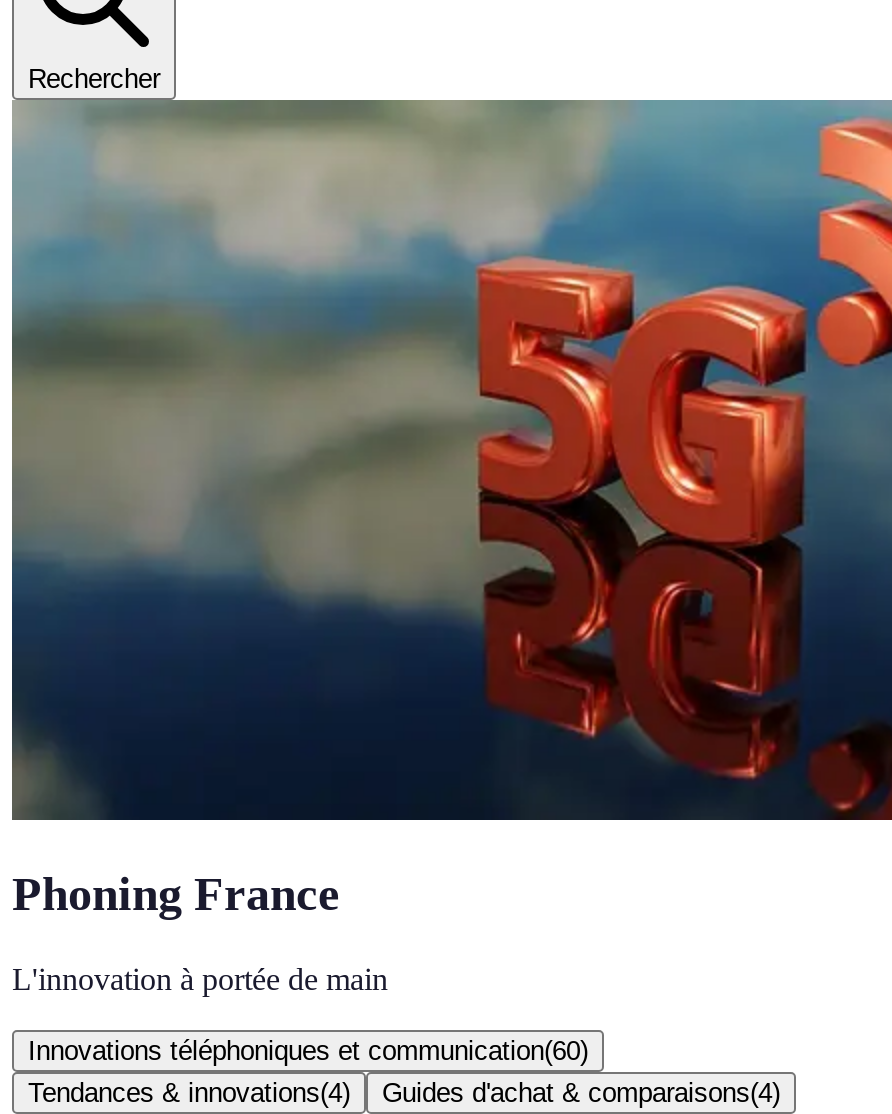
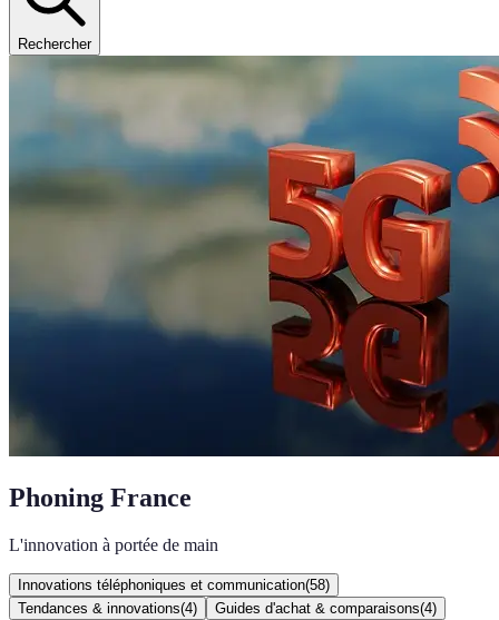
- Innovations téléphoniques et communication(60)
+ Innovations téléphoniques et communication(58)
